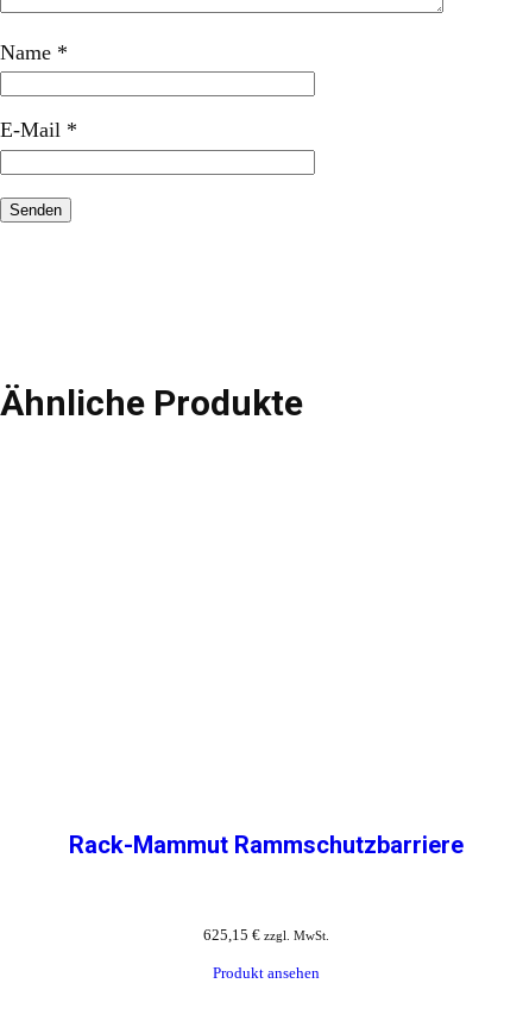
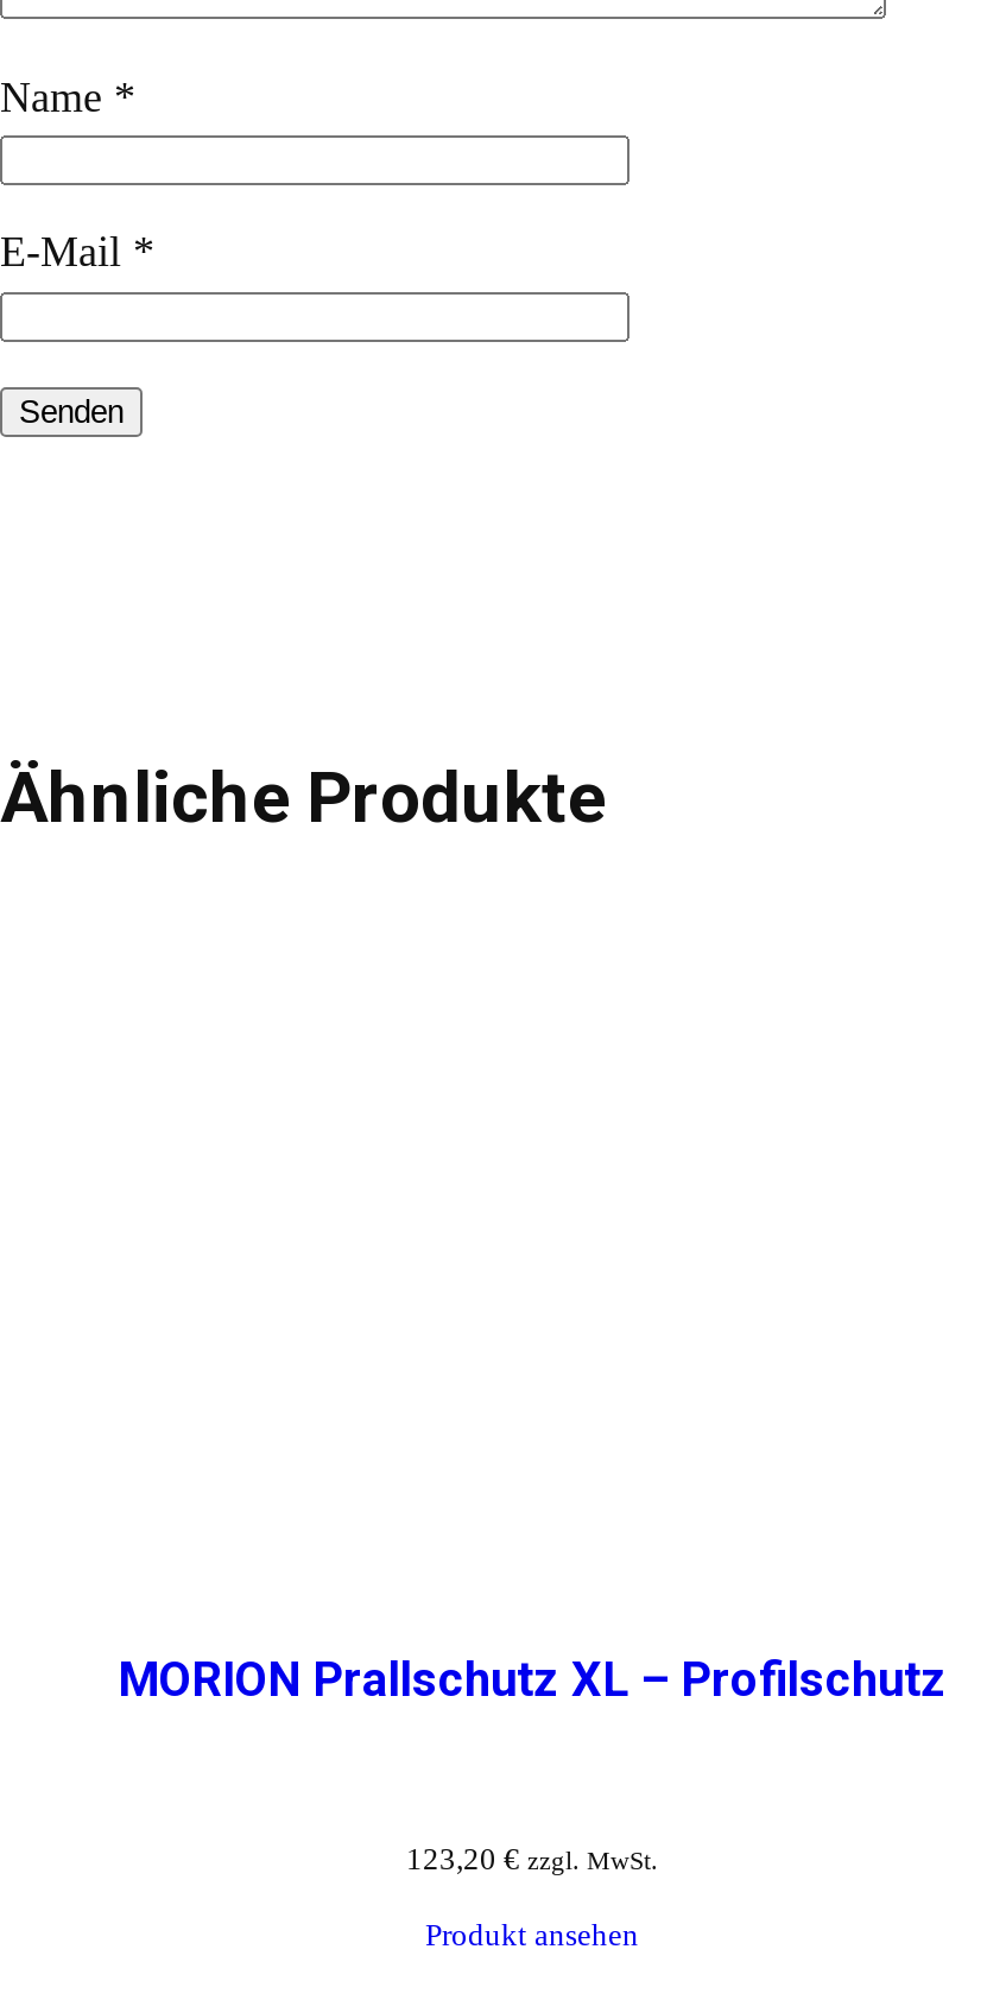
- Rack-Mammut Rammschutzbarriere
+ MORION Prallschutz XL – Profilschutz

- 625,15 € zzgl. MwSt.
+ 123,20 € zzgl. MwSt.
